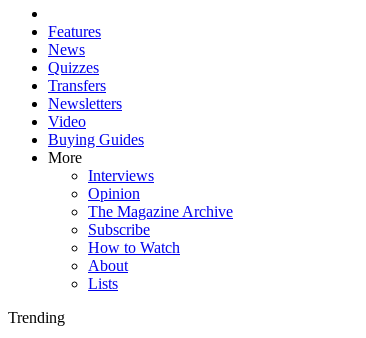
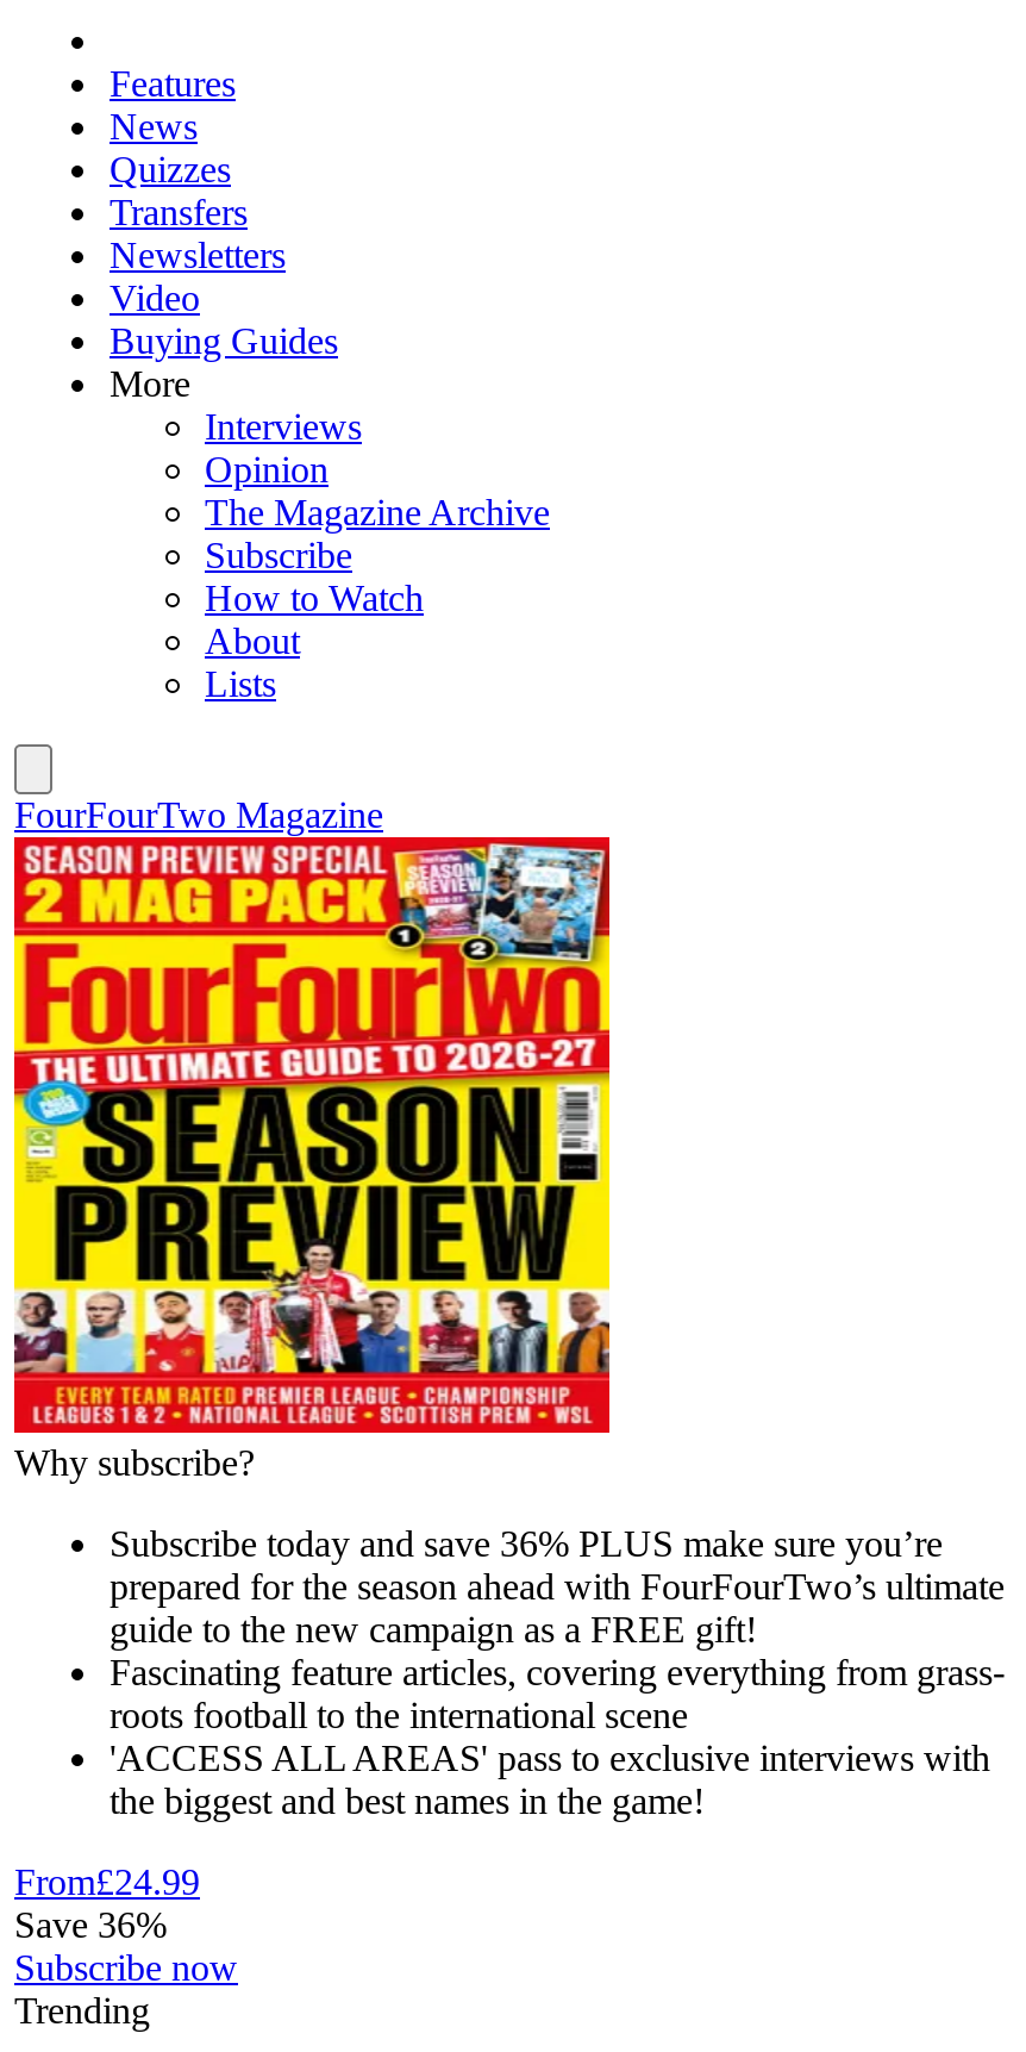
+ [image]
+ Why subscribe?
+ Subscribe today and save 36% PLUS make sure you’re
+ prepared for the season ahead with FourFourTwo’s ultimate
+ guide to the new campaign as a FREE gift!
+ Fascinating feature articles, covering everything from grass-
+ roots football to the international scene
+ 'ACCESS ALL AREAS' pass to exclusive interviews with
+ the biggest and best names in the game!
+ From£24.99
+ Save 36%
+ Subscribe now

+ FourFourTwo Magazine
